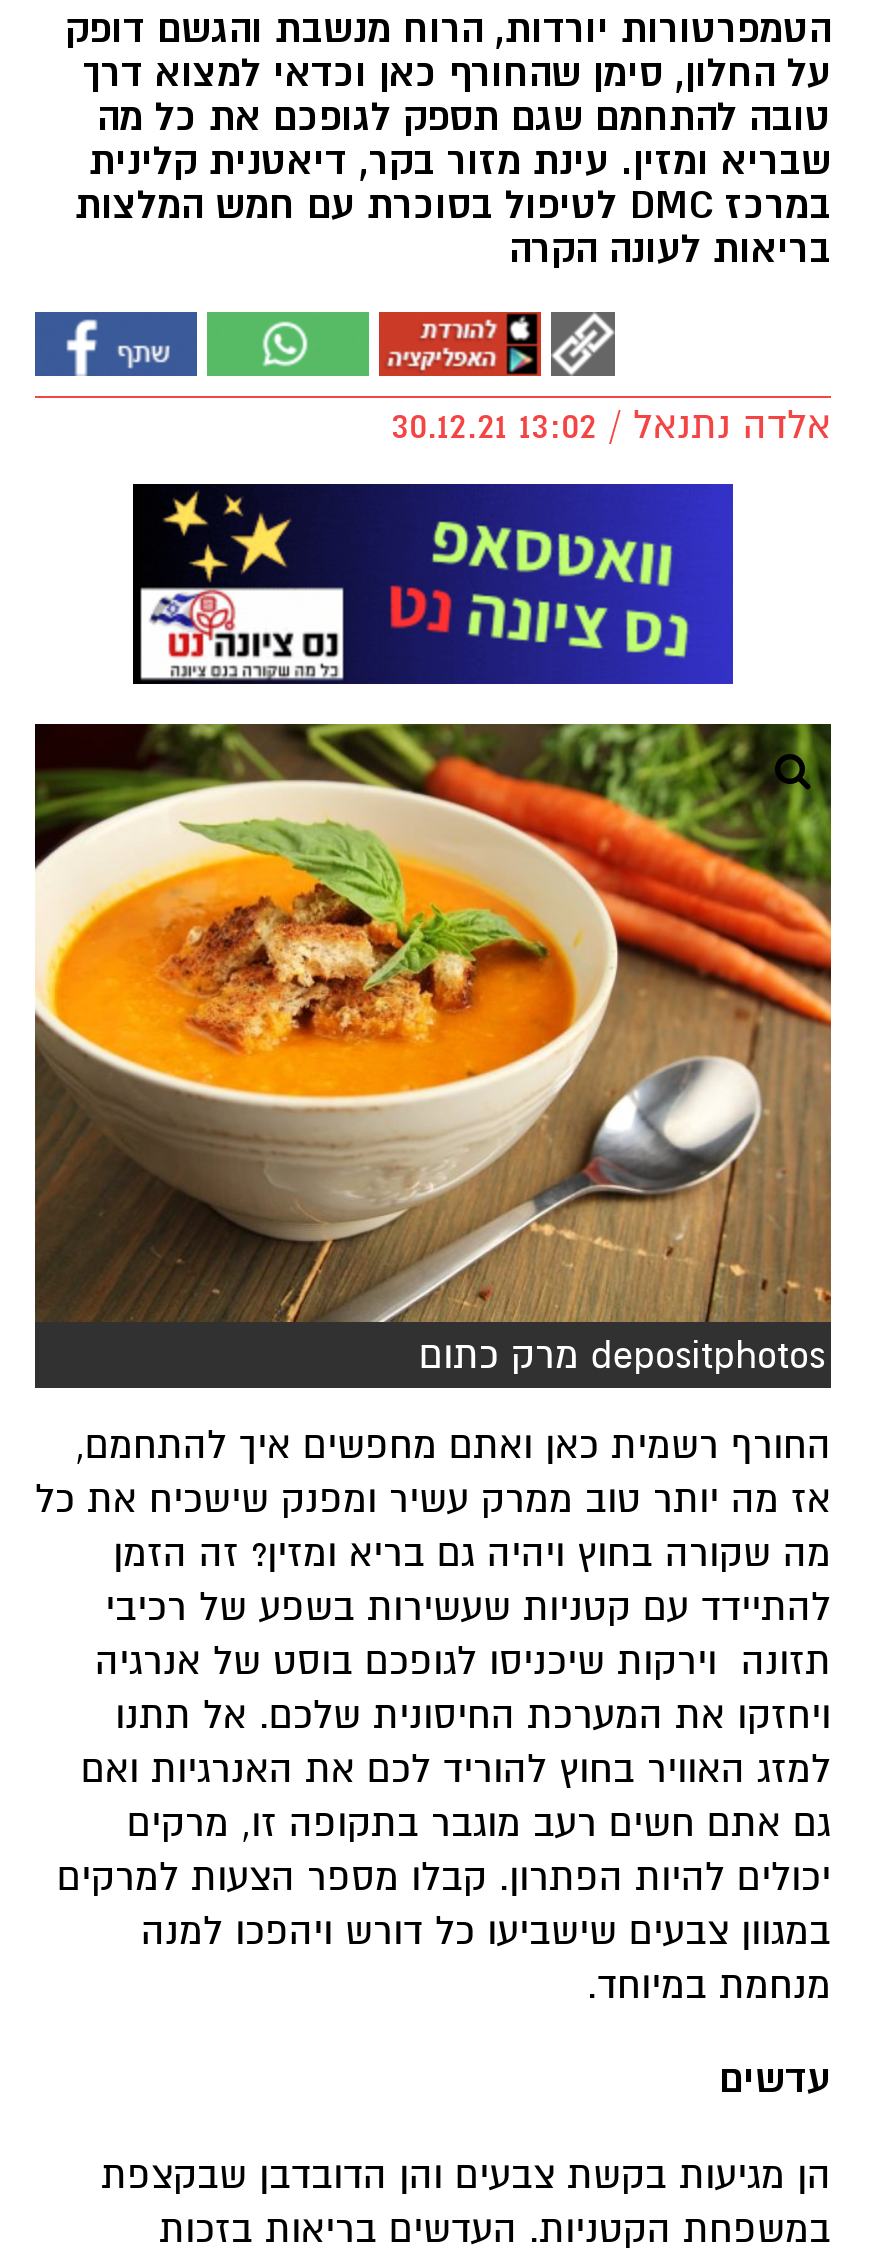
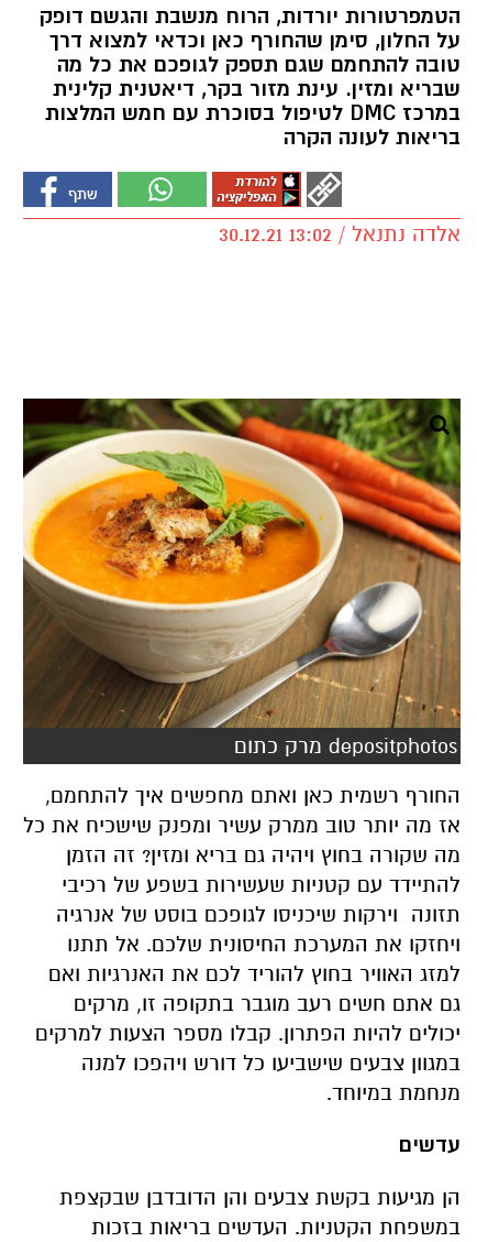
- [image]
